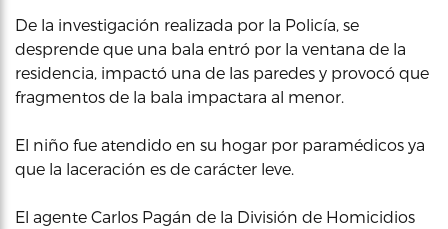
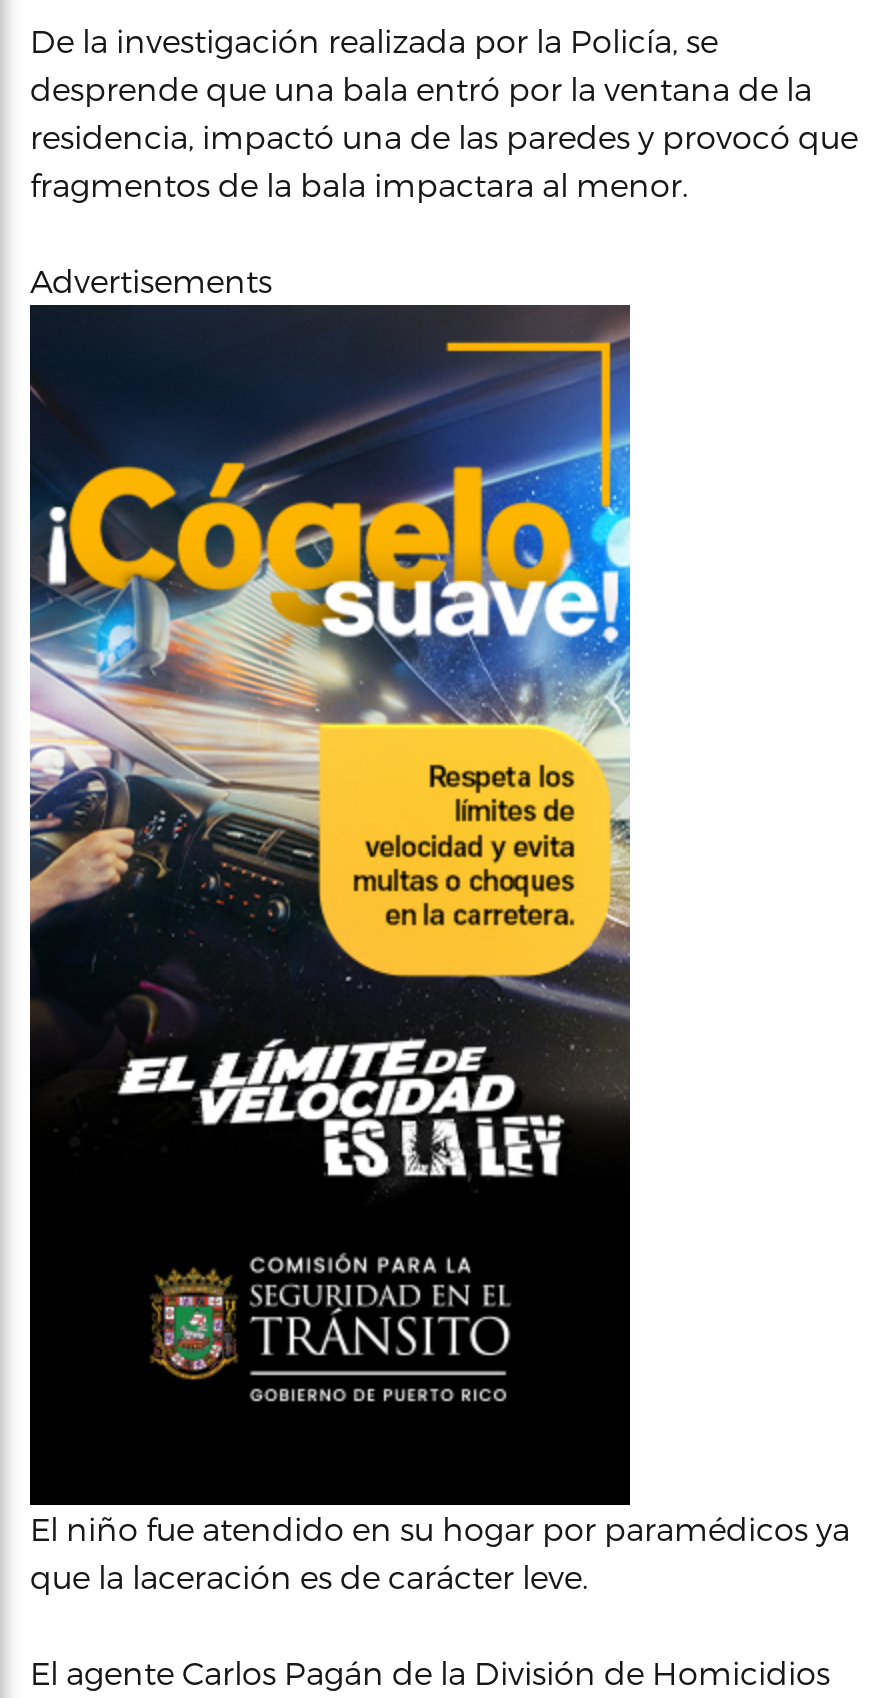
+ [image]

+ Advertisements
